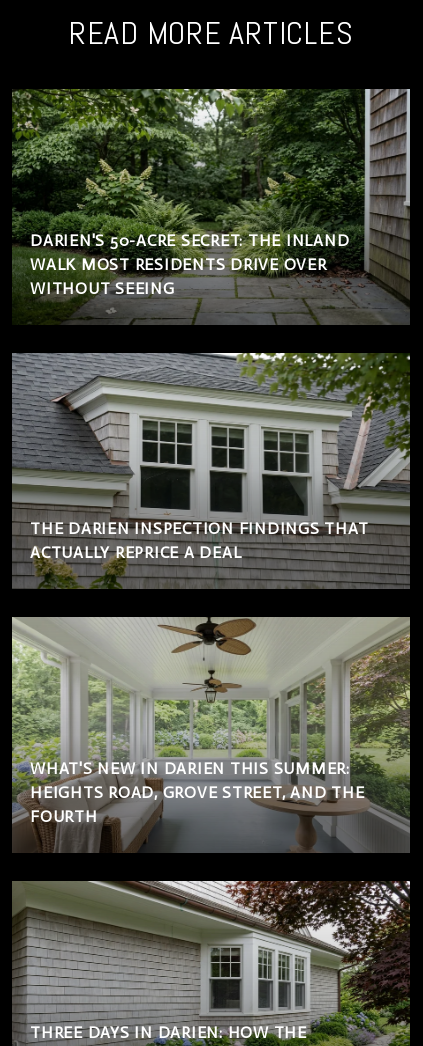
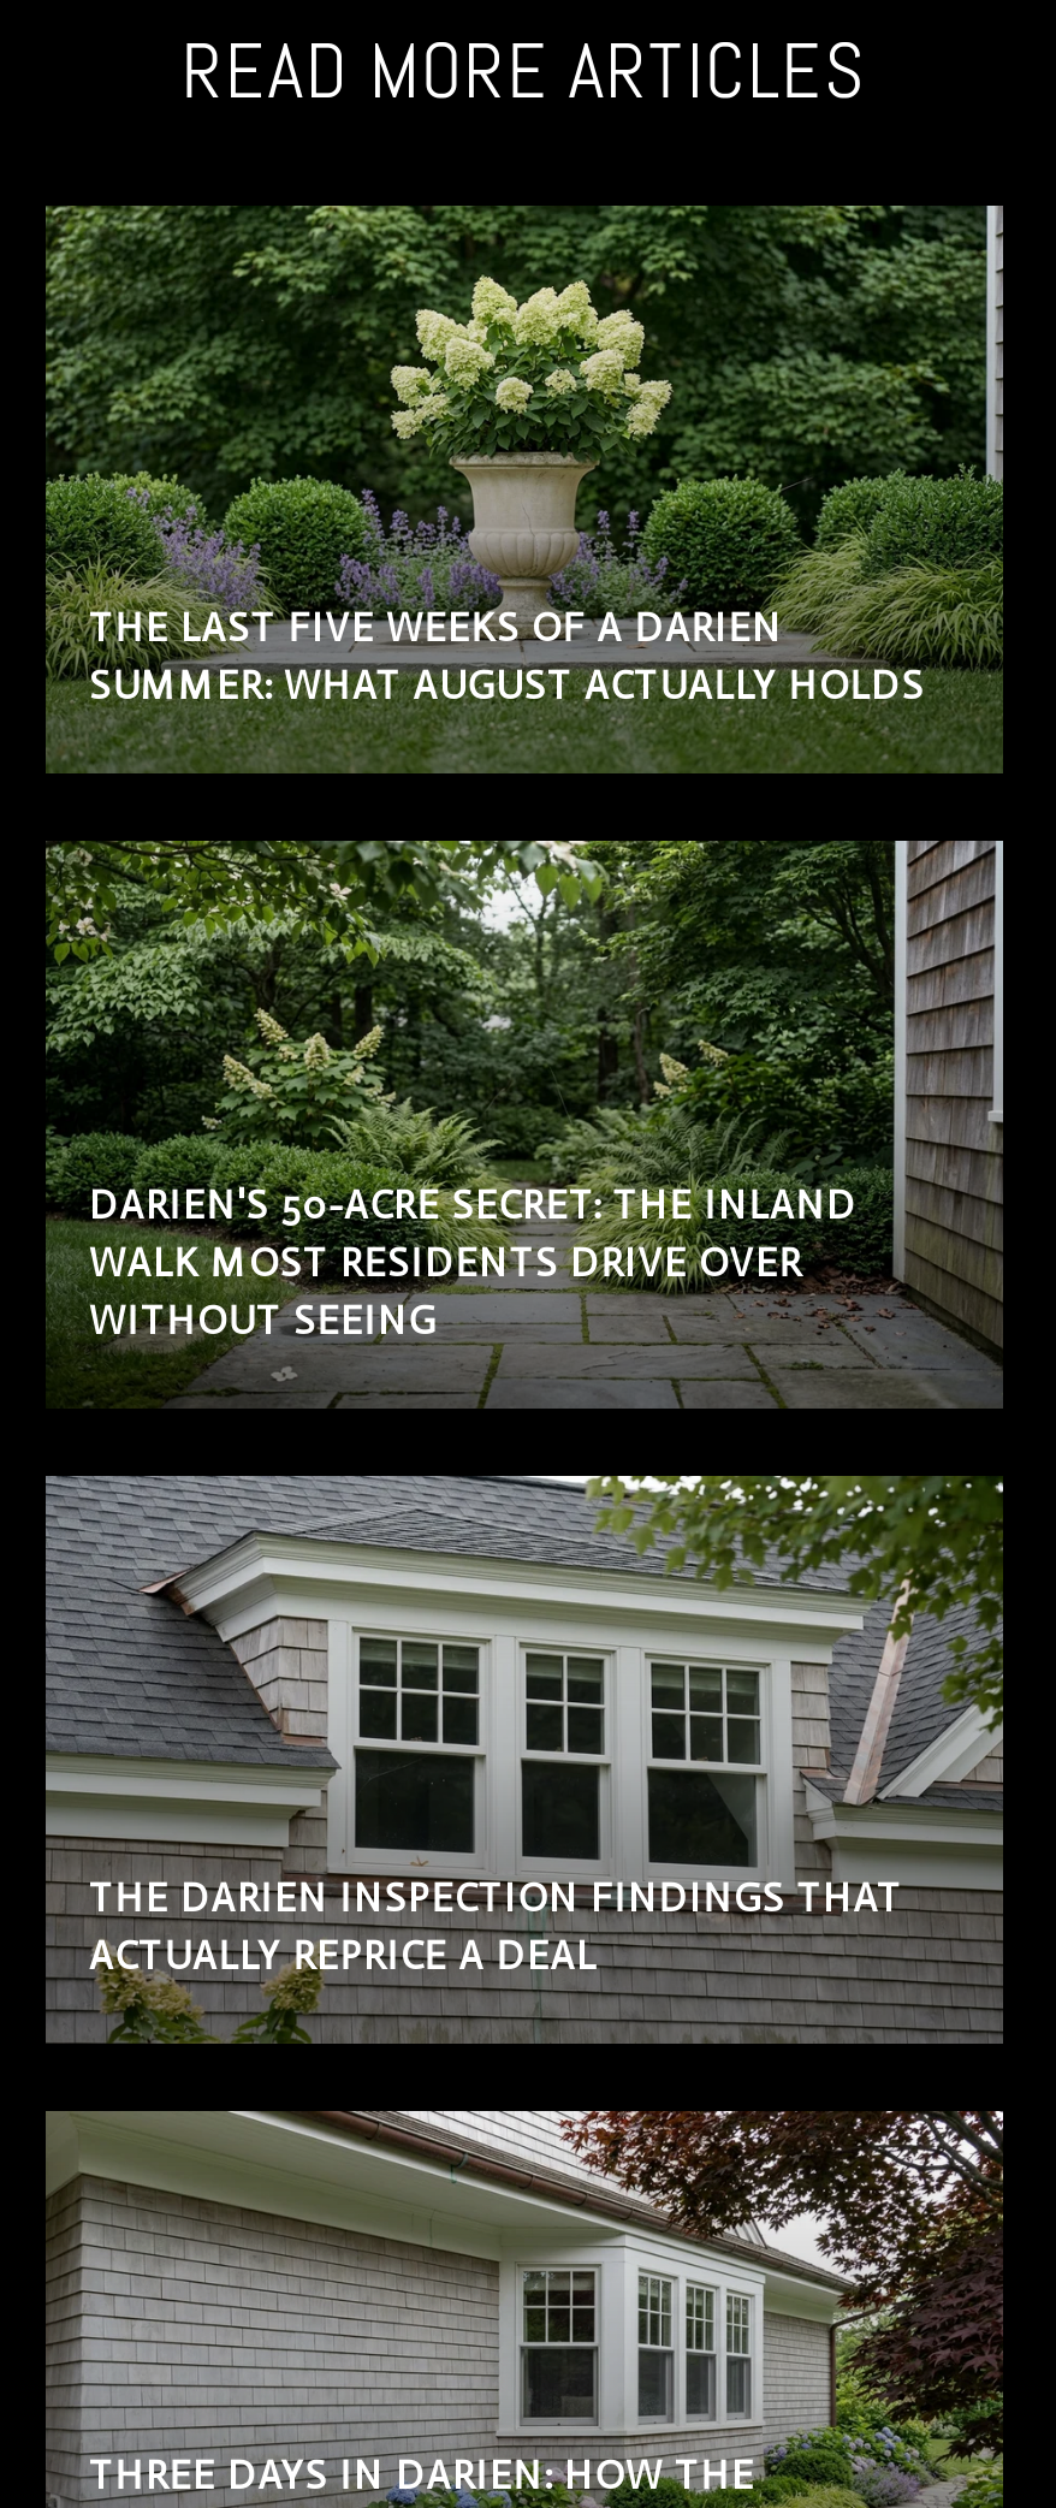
+ [image]
+ THE LAST FIVE WEEKS OF A DARIEN
+ SUMMER: WHAT AUGUST ACTUALLY HOLDS

moved down: [image] | DARIEN'S 50-ACRE SECRET: THE INLAND | WALK MOST RESIDENTS DRIVE OVER | WITHOUT SEEING | THE DARIEN INSPECTION FINDINGS THAT | ACTUALLY REPRICE A DEAL

- [image]
- WHAT'S NEW IN DARIEN THIS SUMMER:
- HEIGHTS ROAD, GROVE STREET, AND THE
- FOURTH
